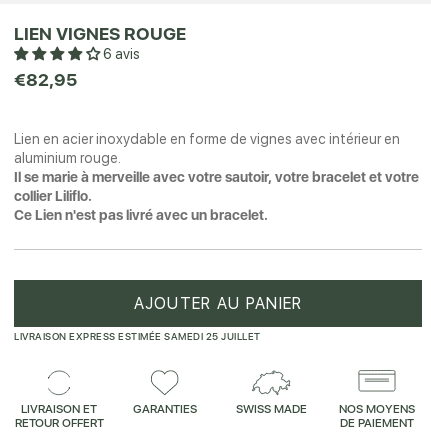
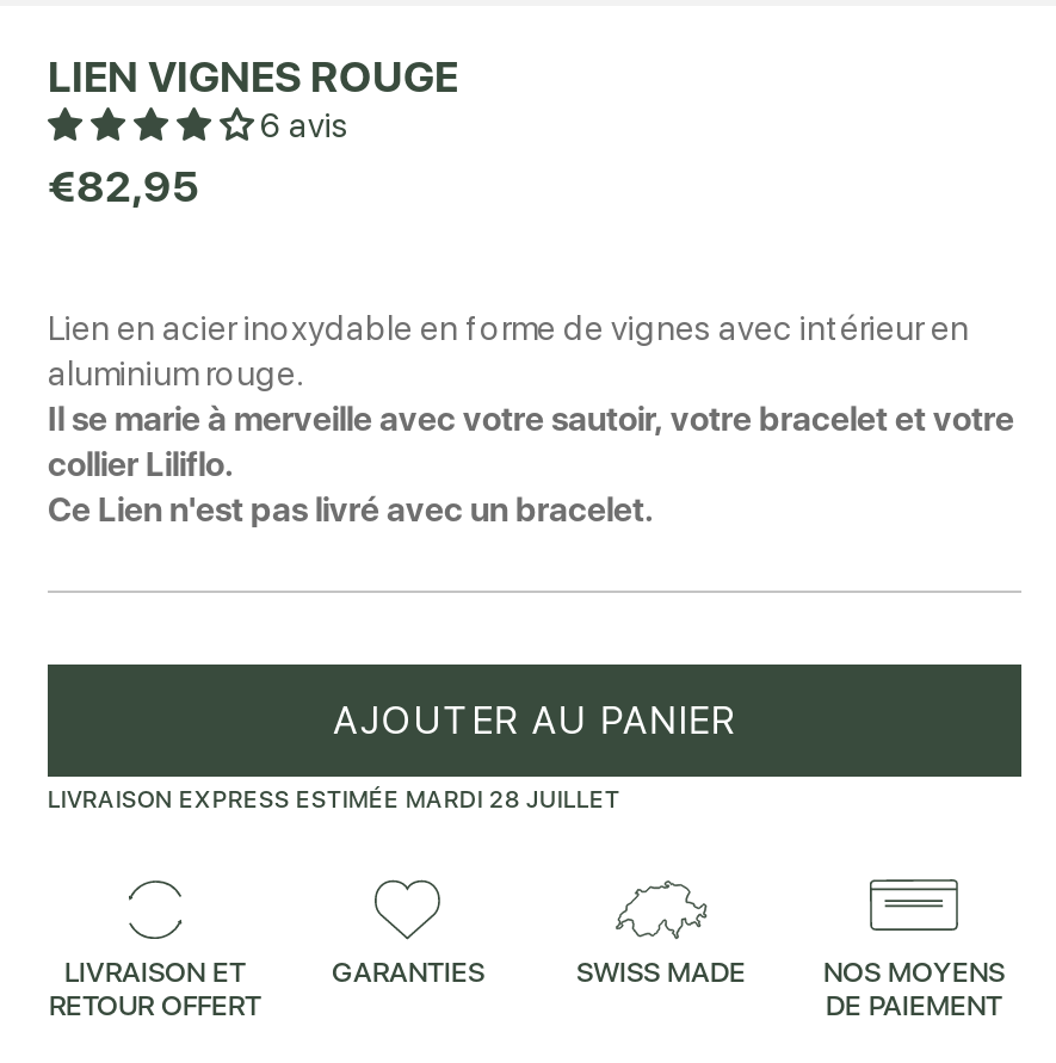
- LIVRAISON EXPRESS ESTIMÉE SAMEDI 25 JUILLET
+ LIVRAISON EXPRESS ESTIMÉE MARDI 28 JUILLET
